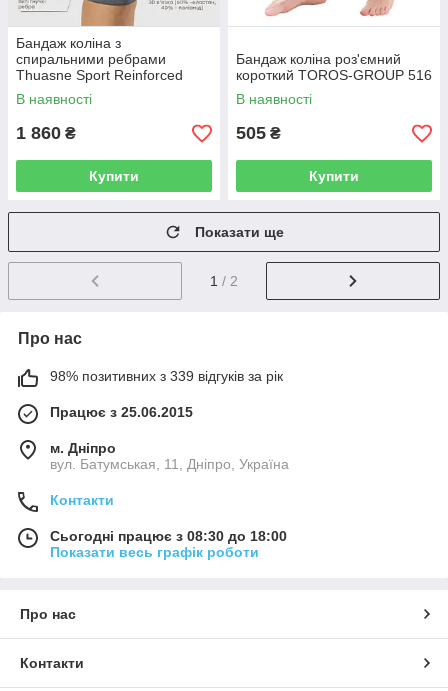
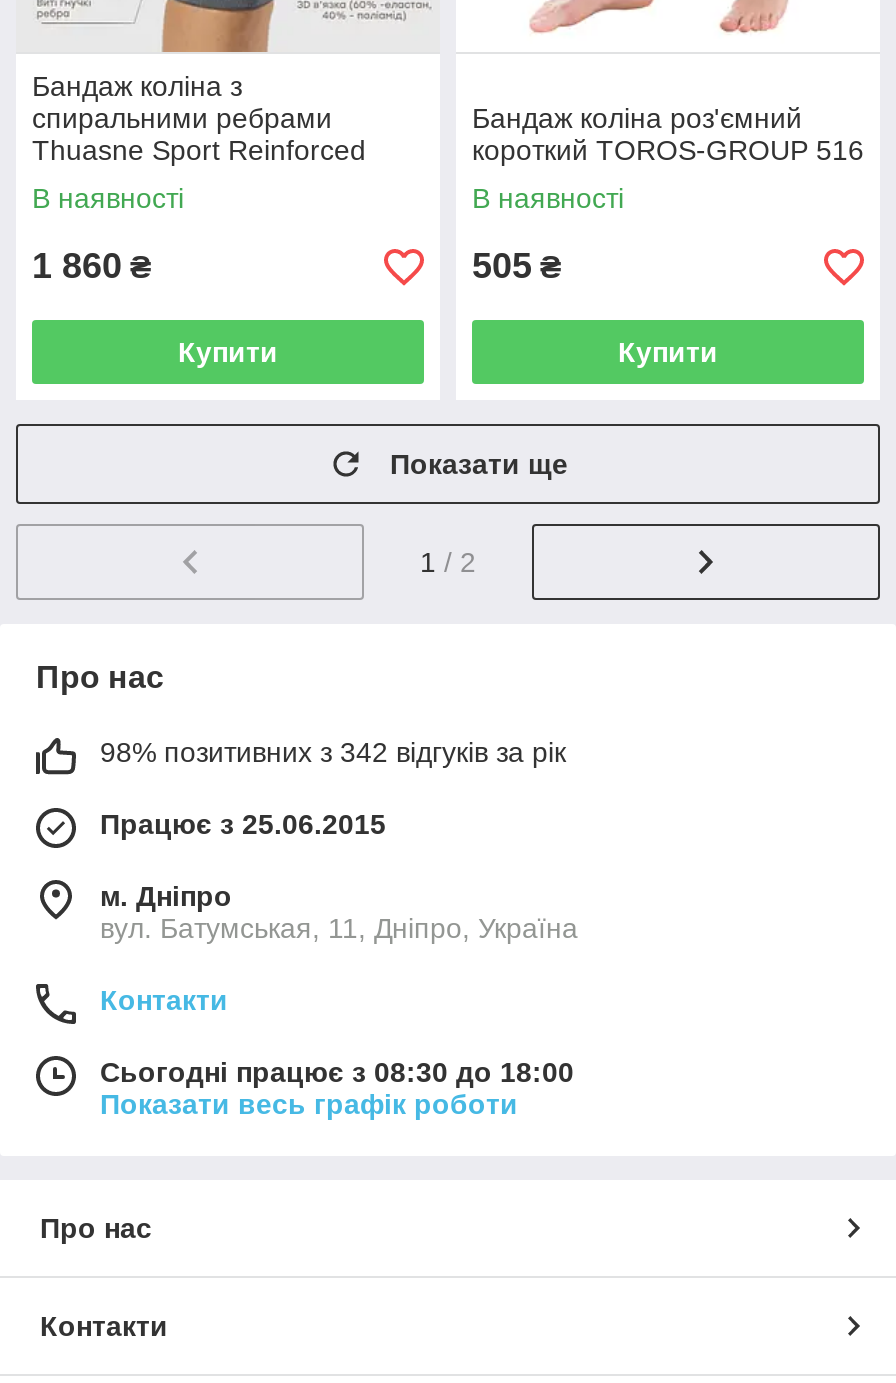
- 98% позитивних з 339 відгуків за рік
+ 98% позитивних з 342 відгуків за рік
